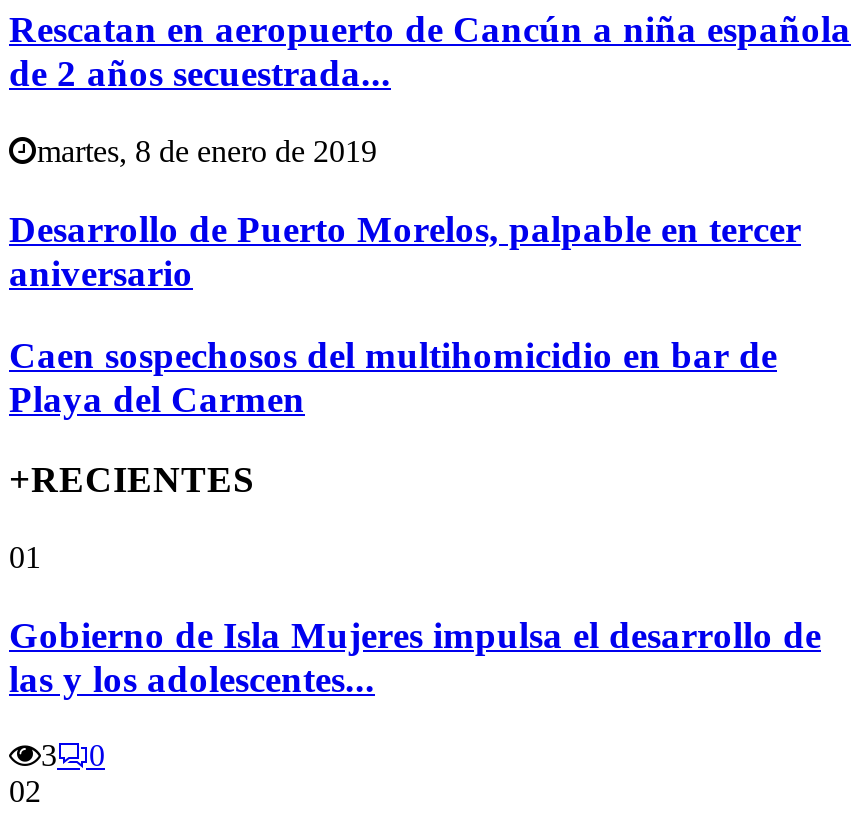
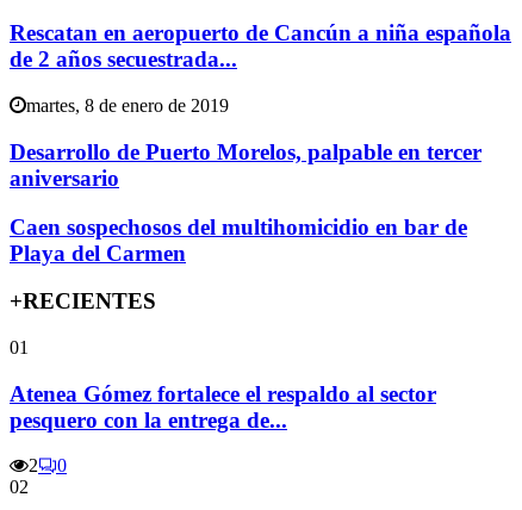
- Gobierno de Isla Mujeres impulsa el desarrollo de
- las y los adolescentes...
+ Atenea Gómez fortalece el respaldo al sector
+ pesquero con la entrega de...

- 3
+ 2
